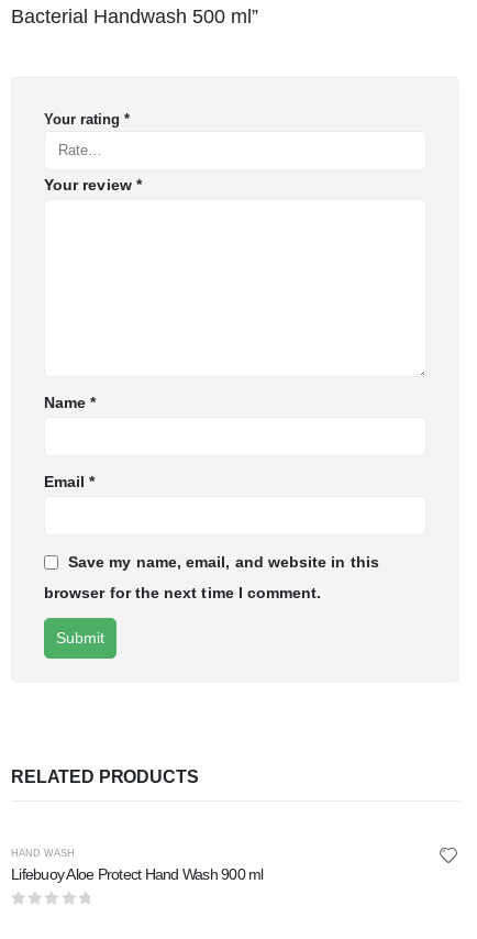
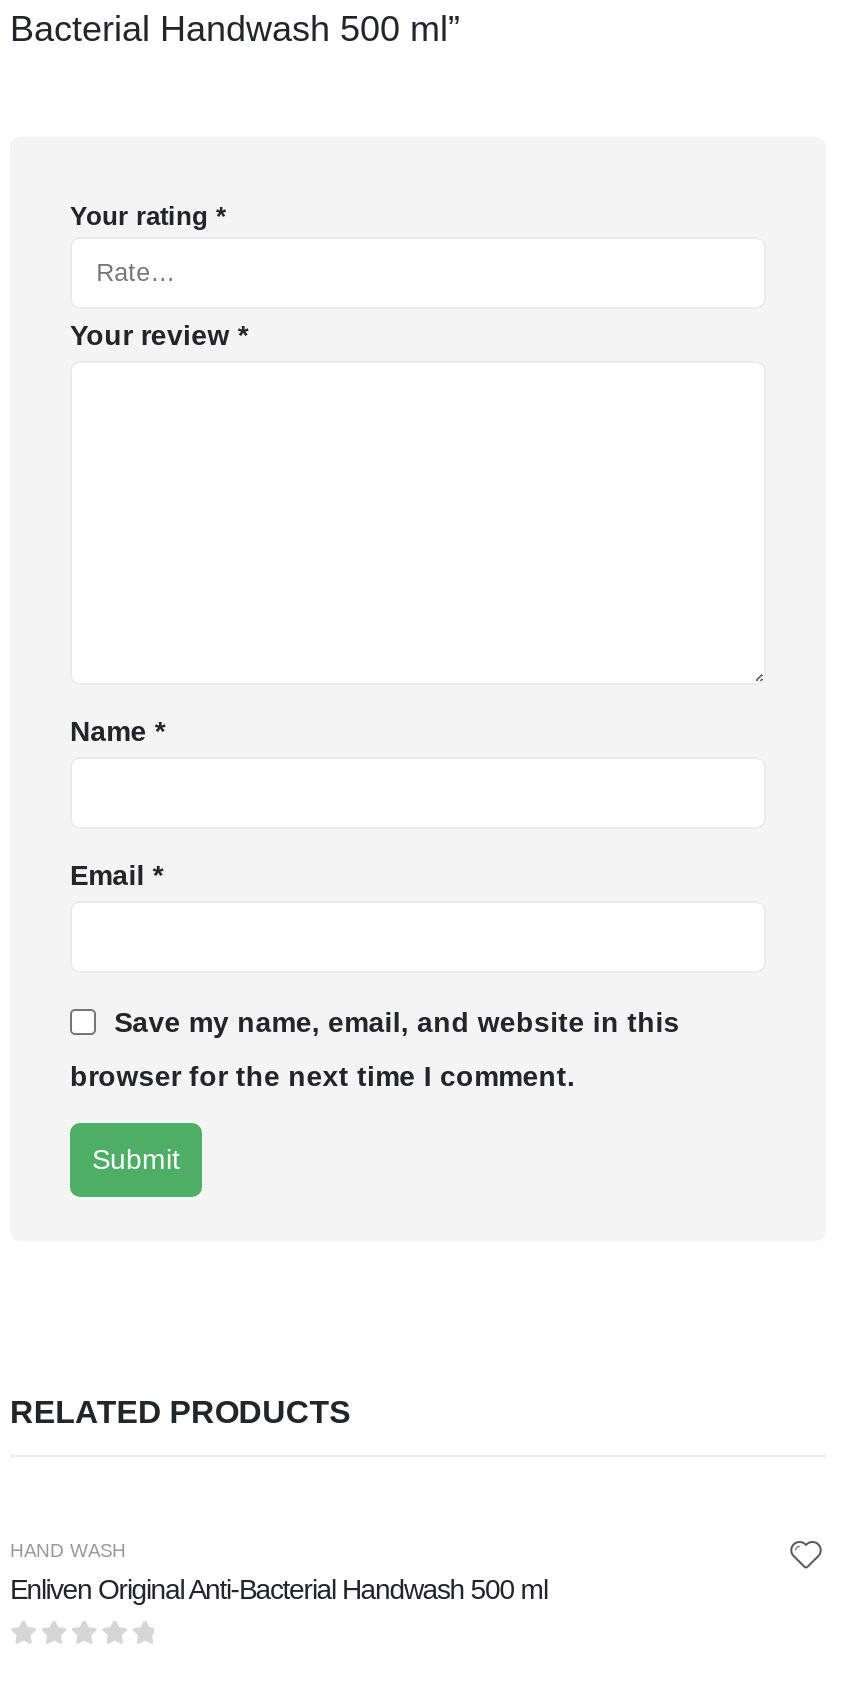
- Lifebuoy Aloe Protect Hand Wash 900 ml
+ Enliven Original Anti-Bacterial Handwash 500 ml
